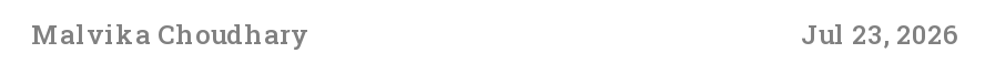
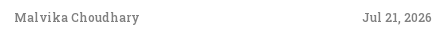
- Jul 23, 2026
+ Jul 21, 2026
